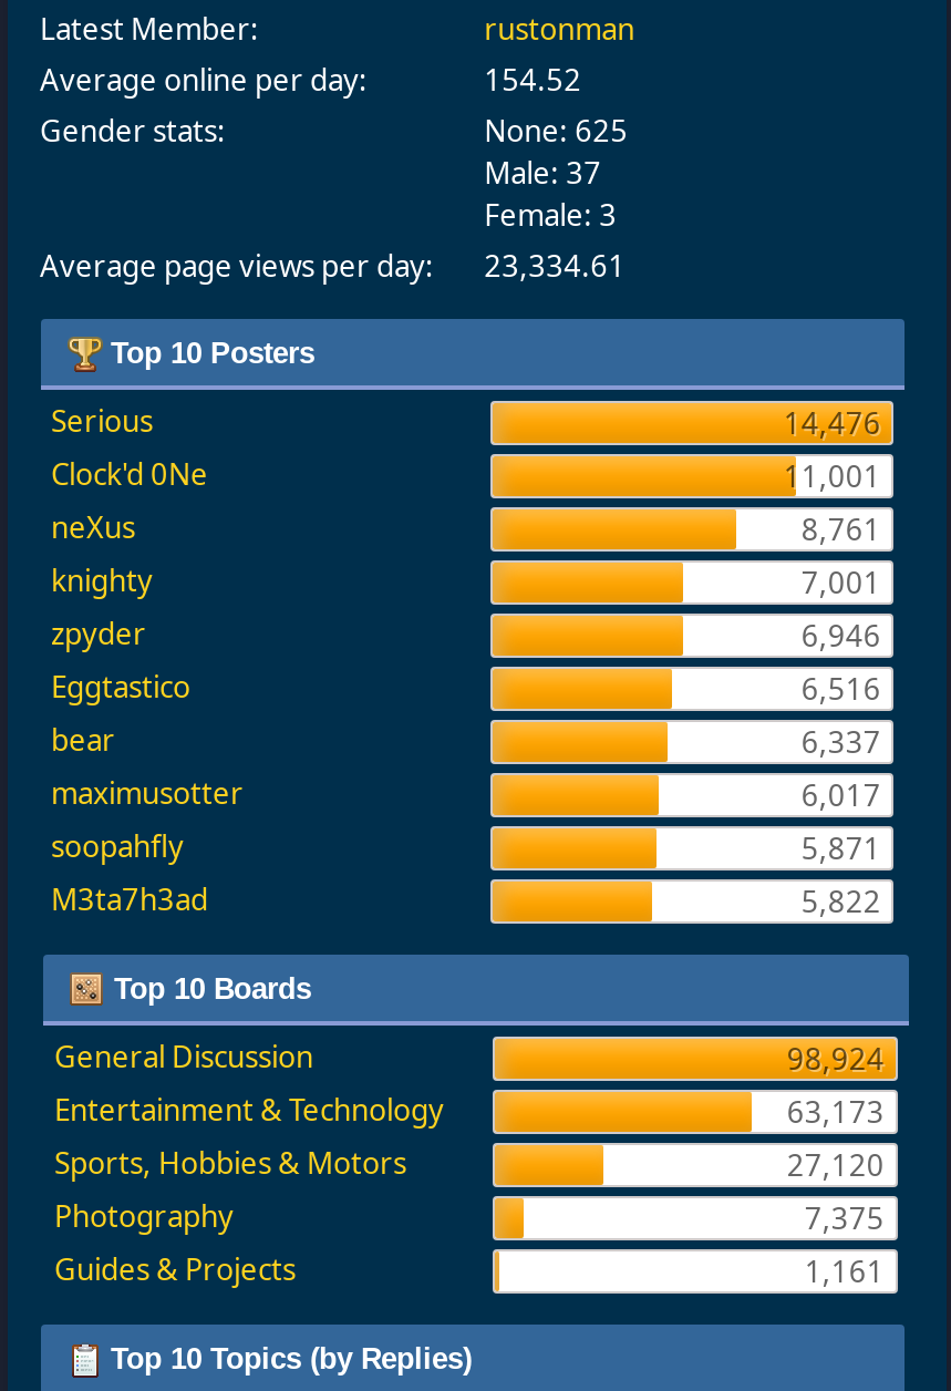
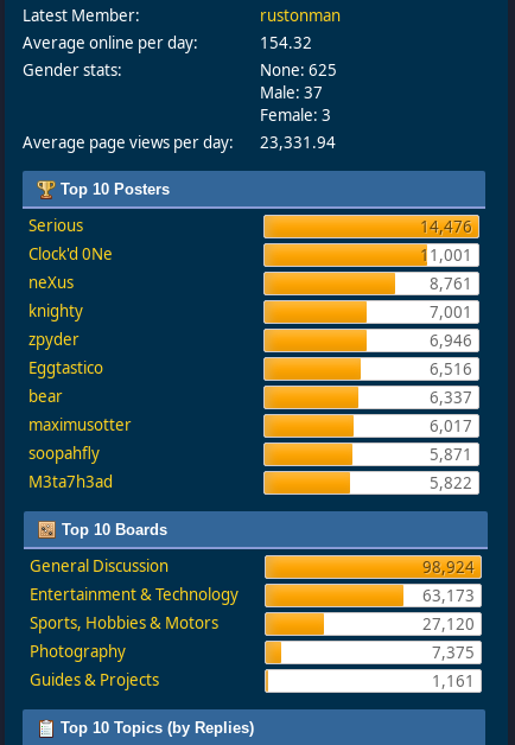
- 154.52
+ 154.32

- Average page views per day: 23,334.61
+ Average page views per day: 23,331.94
